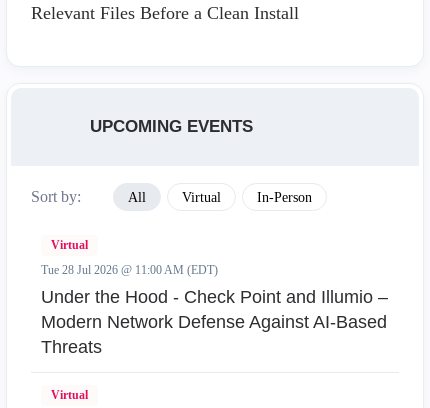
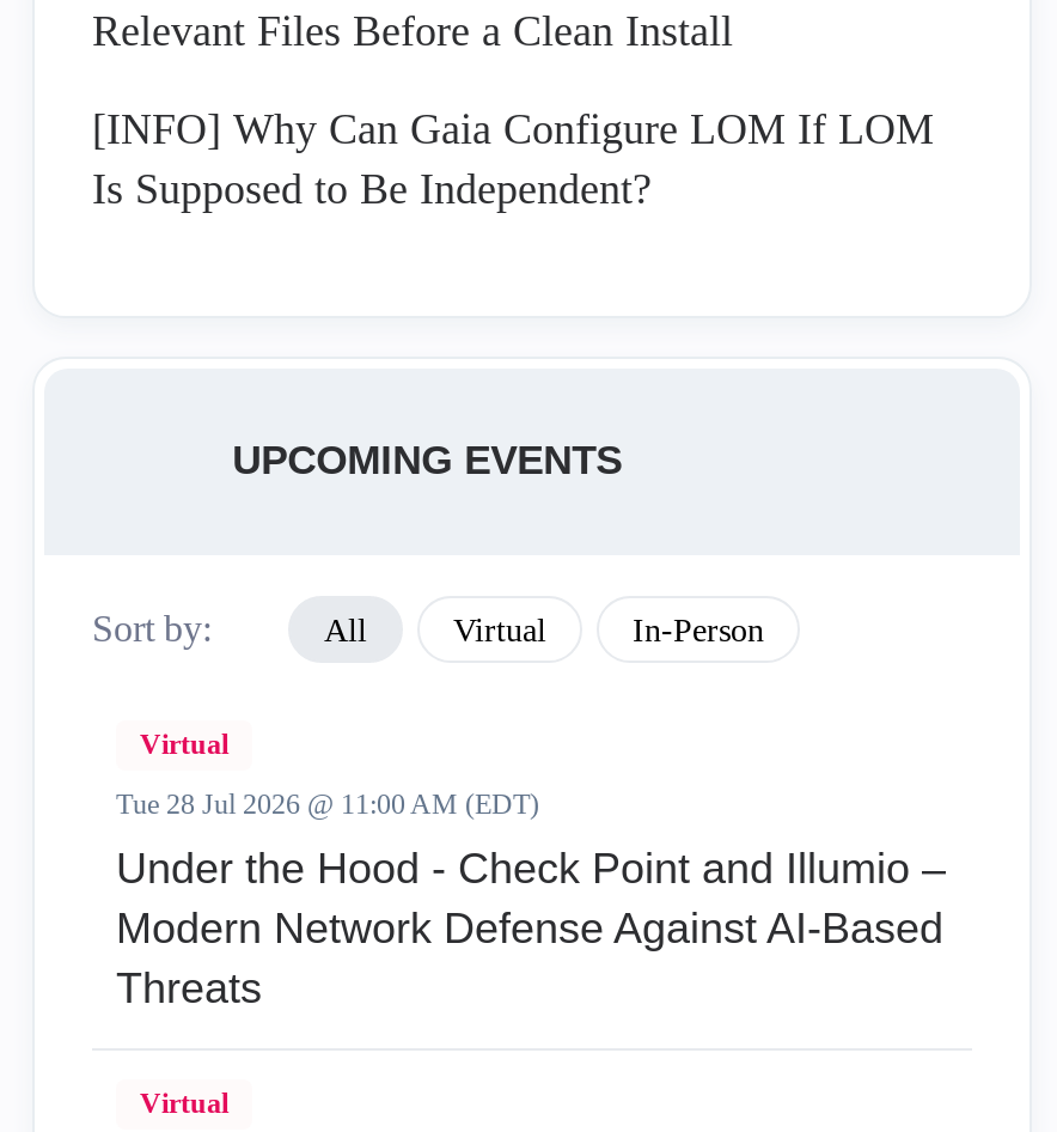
+ [INFO] Why Can Gaia Configure LOM If LOM
+ Is Supposed to Be Independent?
